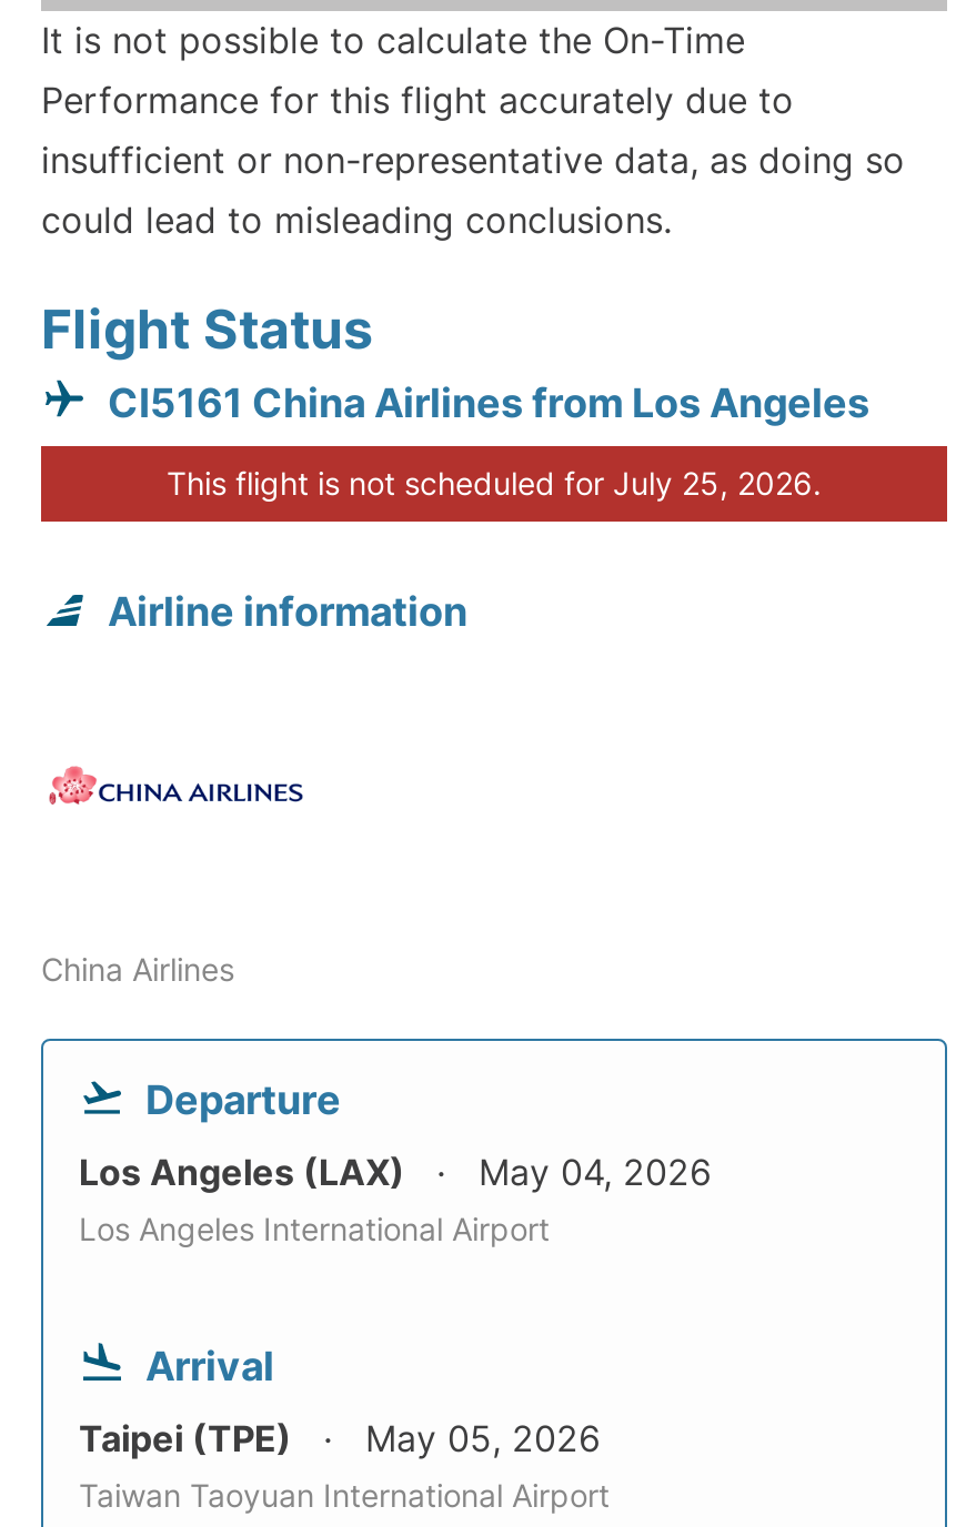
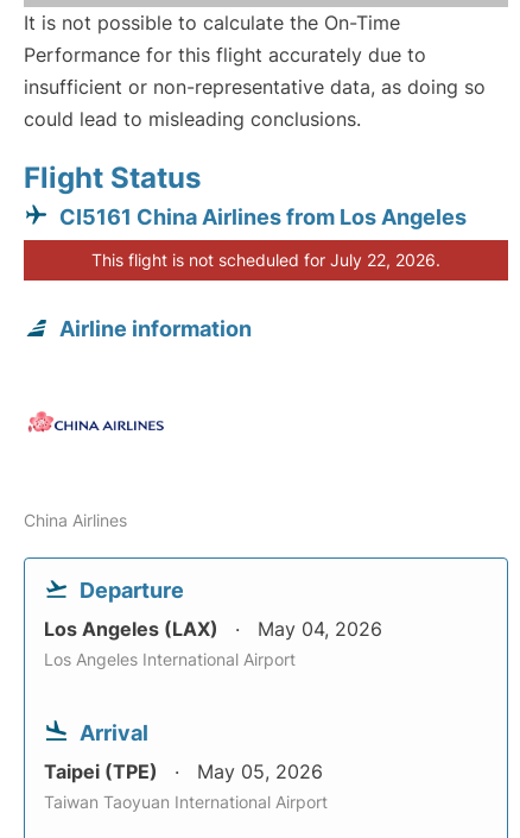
- This flight is not scheduled for July 25, 2026.
+ This flight is not scheduled for July 22, 2026.
